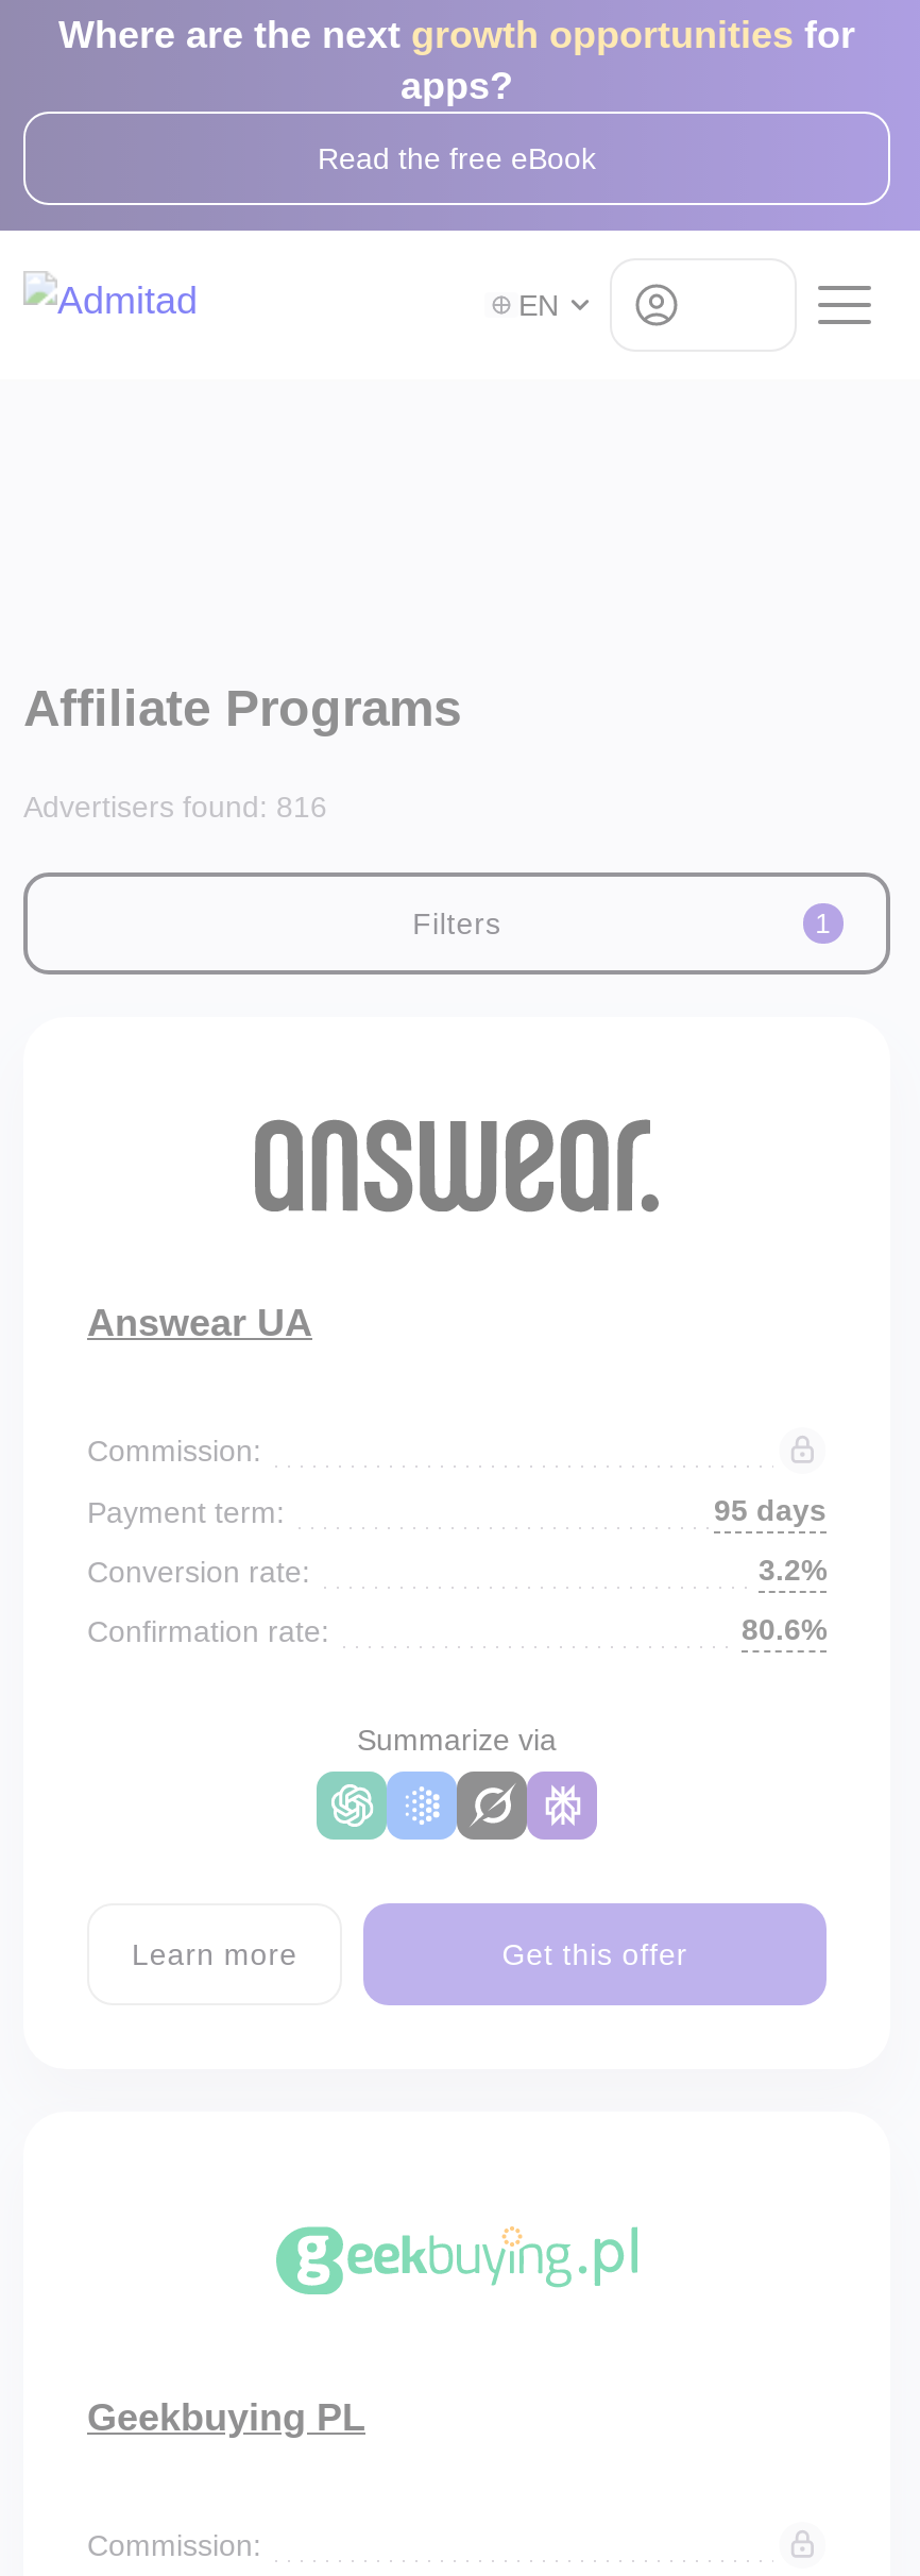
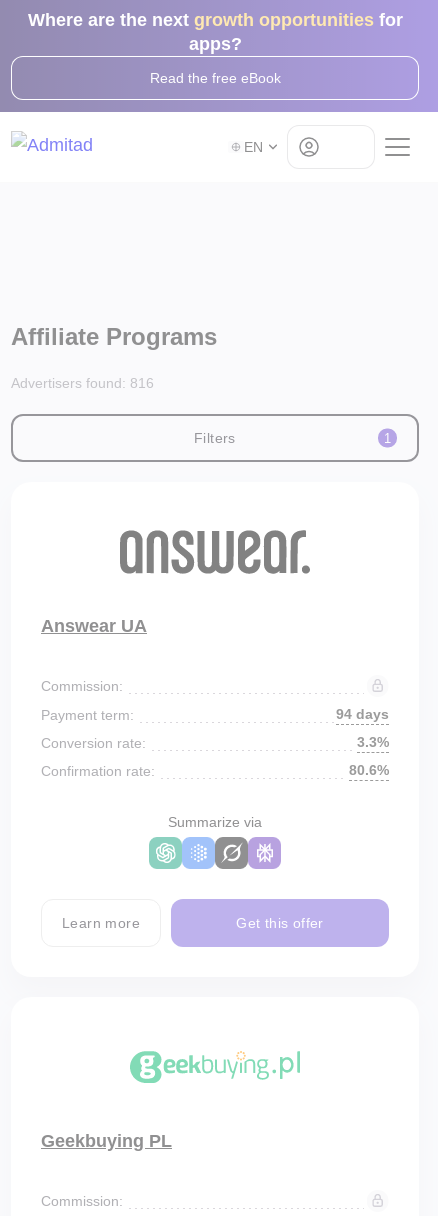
- 95 days
+ 94 days

- 3.2%
+ 3.3%
